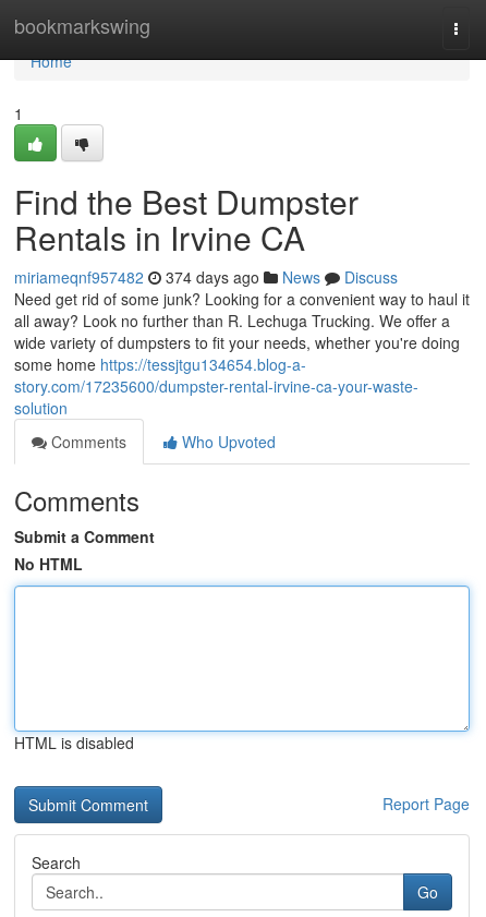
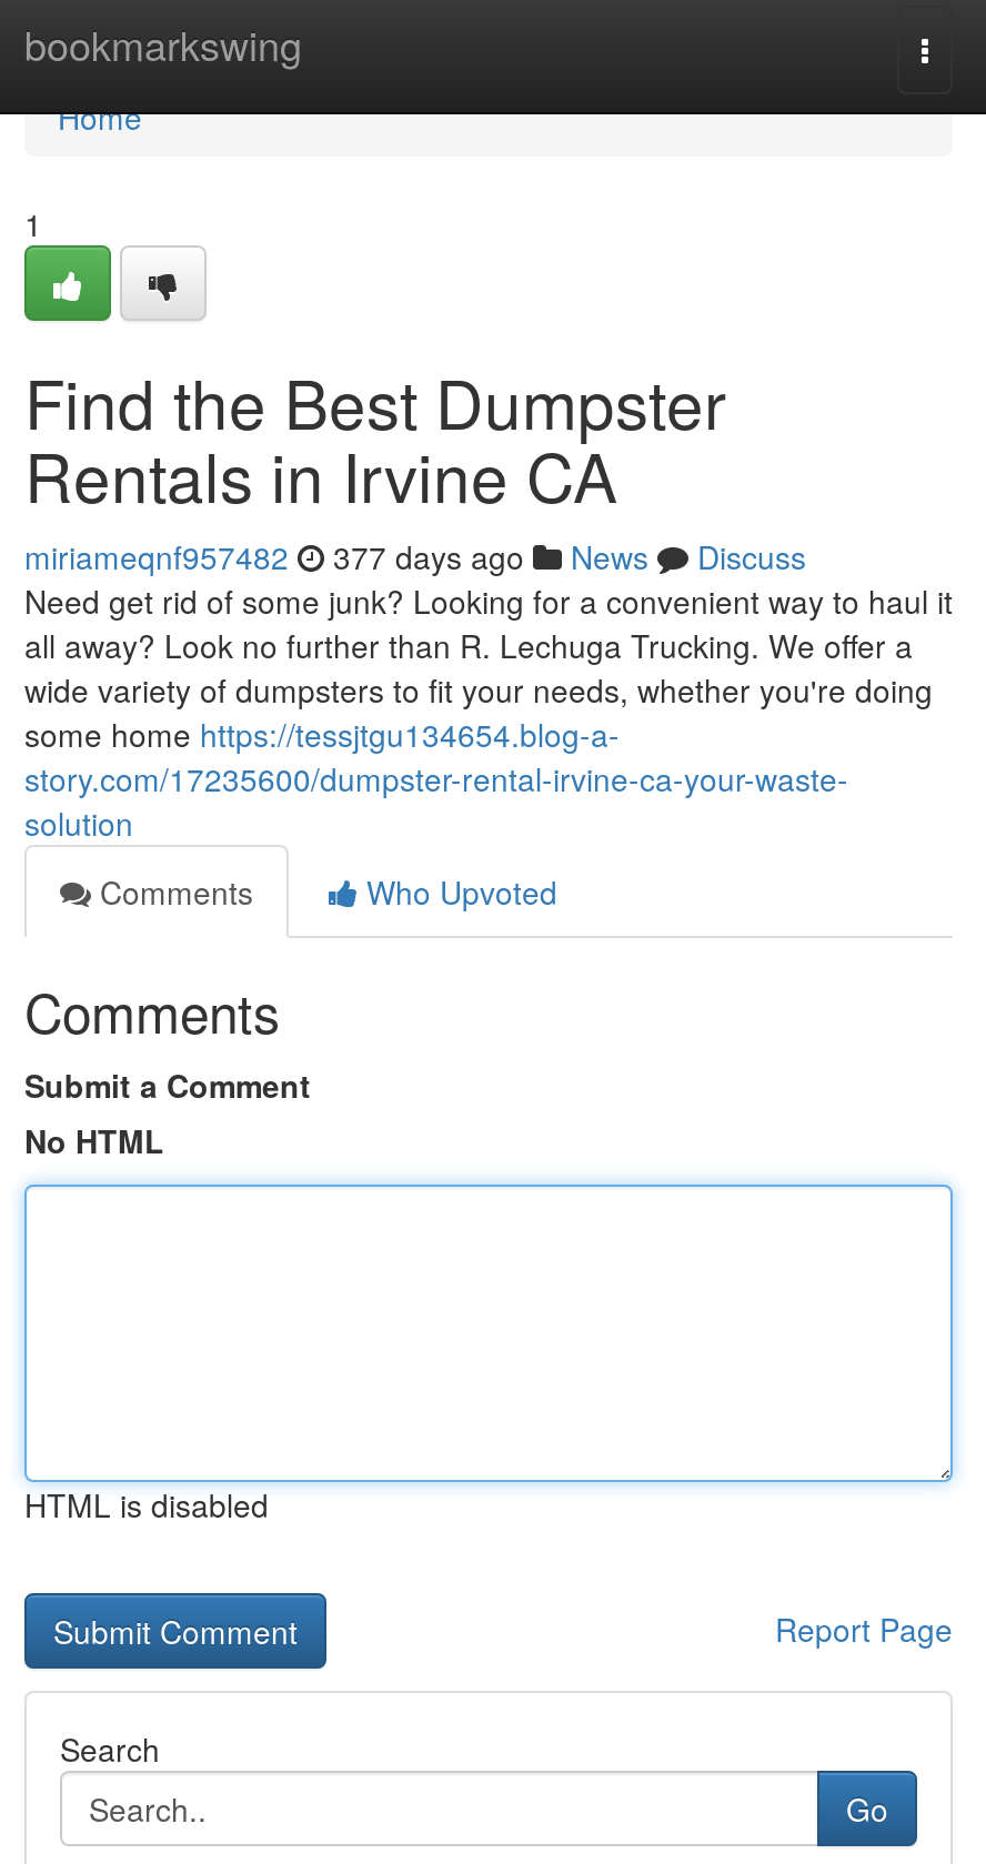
- miriameqnf957482 374 days ago News Discuss
+ miriameqnf957482 377 days ago News Discuss
